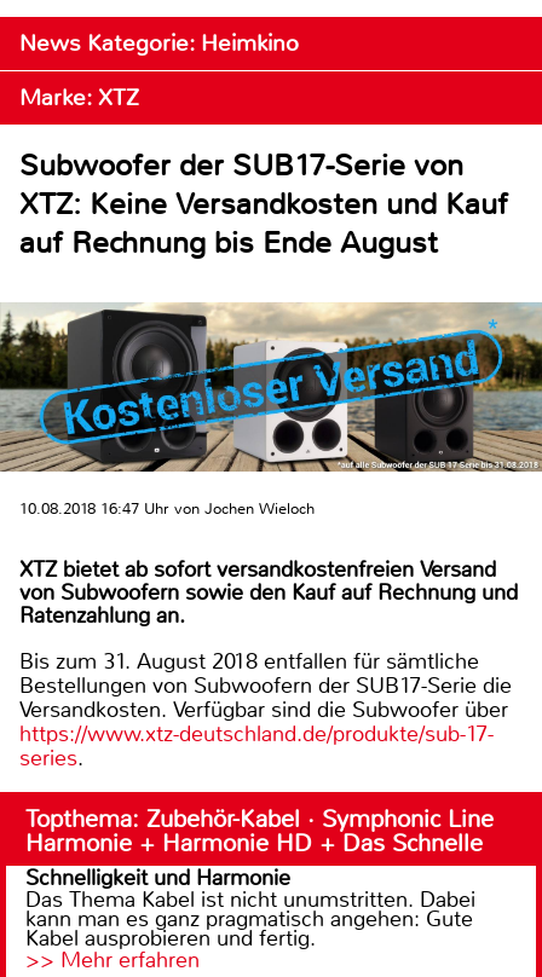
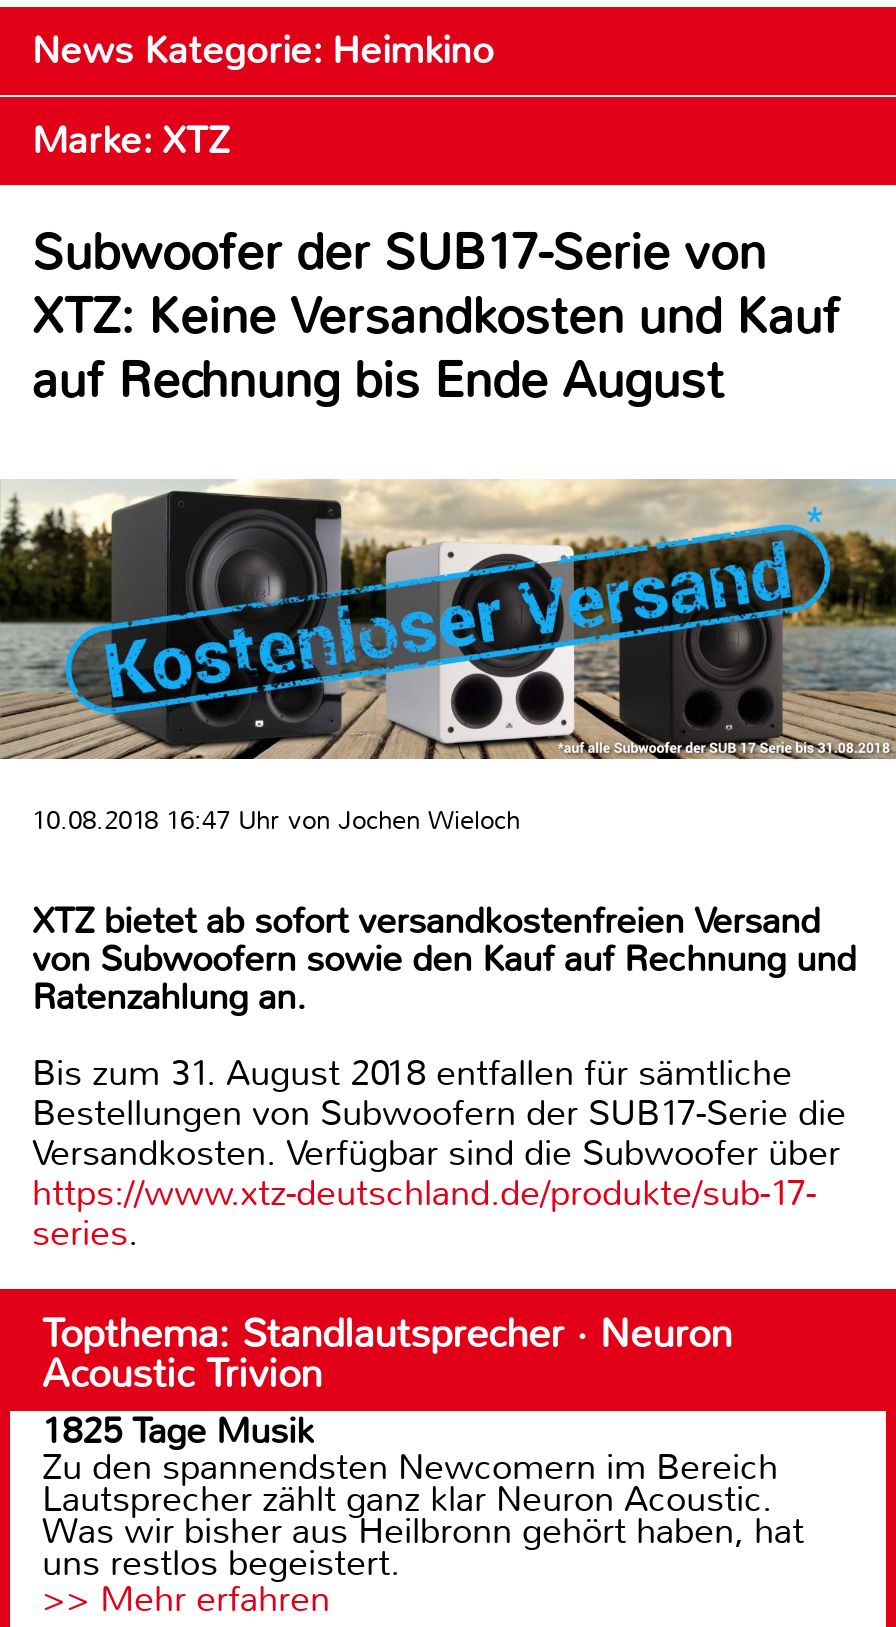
- Topthema: Zubehör-Kabel · Symphonic Line
- Harmonie + Harmonie HD + Das Schnelle
- Schnelligkeit und Harmonie
- Das Thema Kabel ist nicht unumstritten. Dabei
- kann man es ganz pragmatisch angehen: Gute
- Kabel ausprobieren und fertig.
+ Topthema: Standlautsprecher · Neuron
+ Acoustic Trivion
+ 1825 Tage Musik
+ Zu den spannendsten Newcomern im Bereich
+ Lautsprecher zählt ganz klar Neuron Acoustic.
+ Was wir bisher aus Heilbronn gehört haben, hat
+ uns restlos begeistert.
